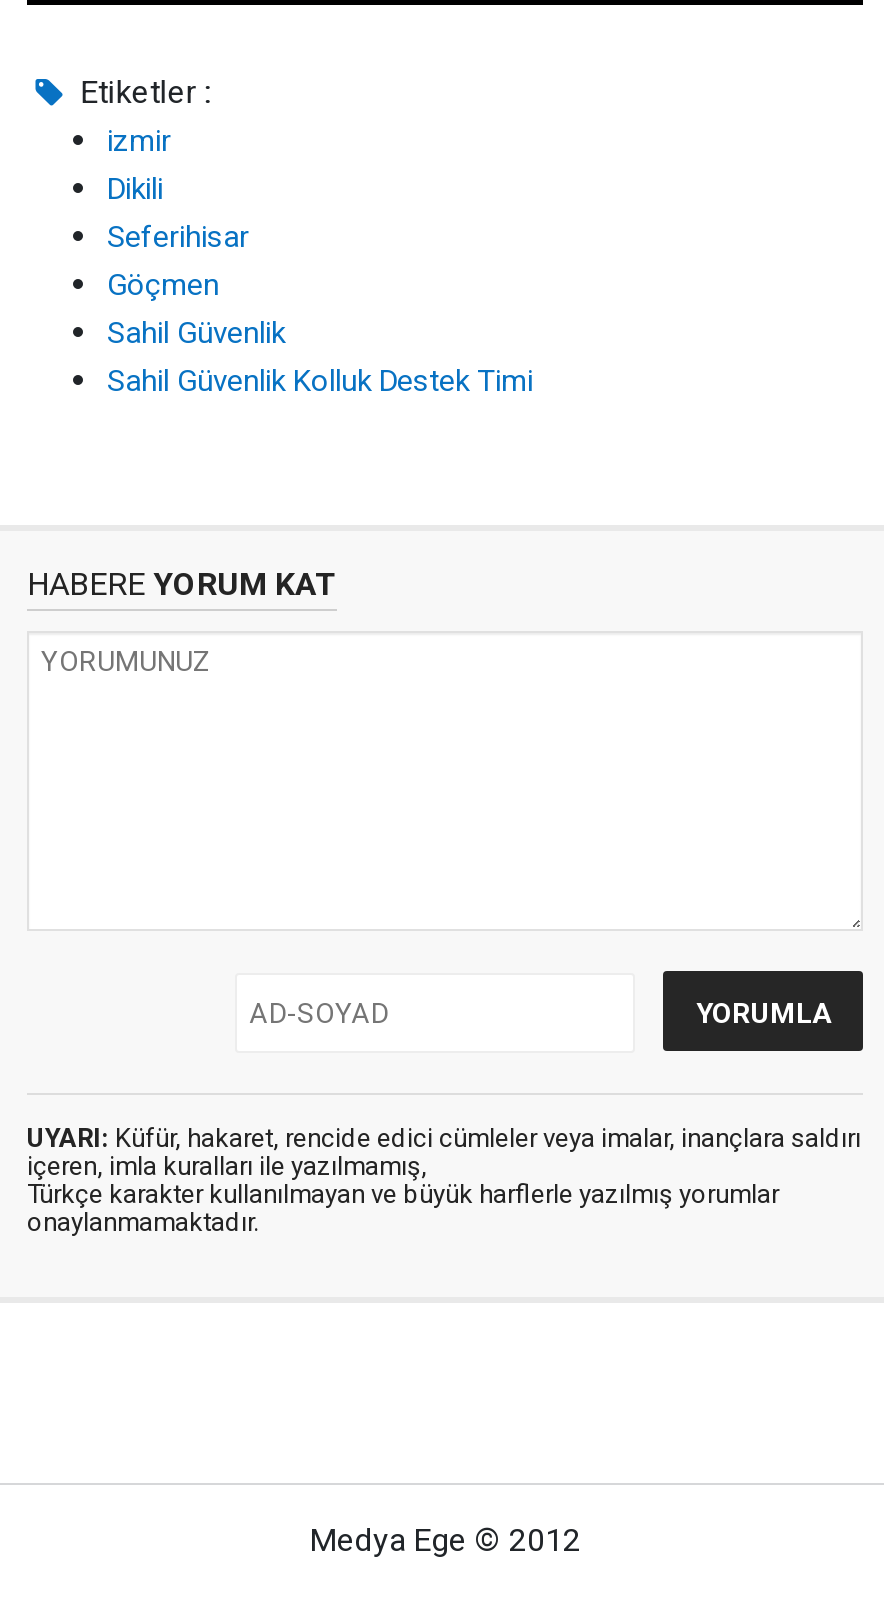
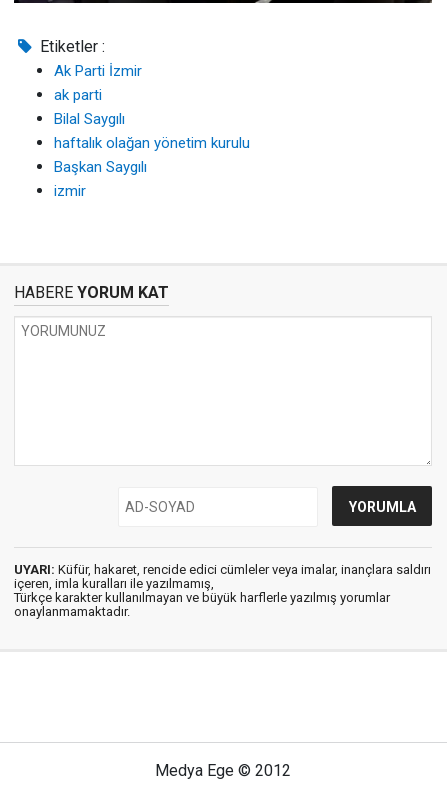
+ Ak Parti İzmir
+ ak parti
+ Bilal Saygılı
+ haftalık olağan yönetim kurulu
+ Başkan Saygılı

moved down: izmir

- Dikili
- Seferihisar
- Göçmen
- Sahil Güvenlik
- Sahil Güvenlik Kolluk Destek Timi
